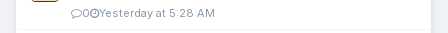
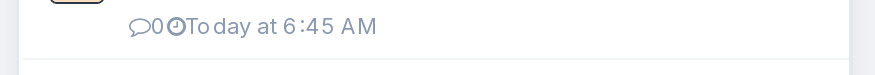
- Yesterday at 5:28 AM
+ Today at 6:45 AM
